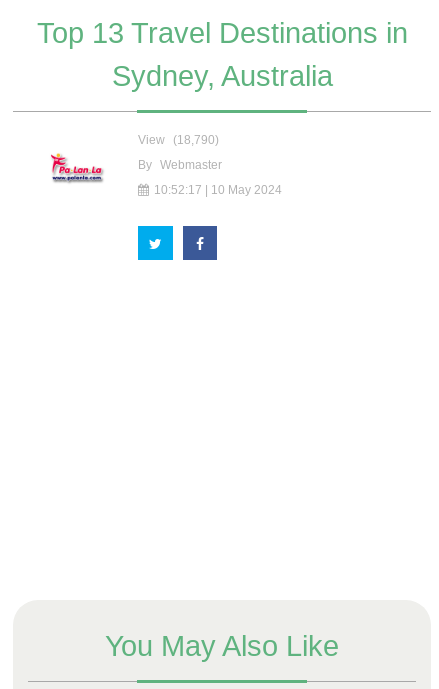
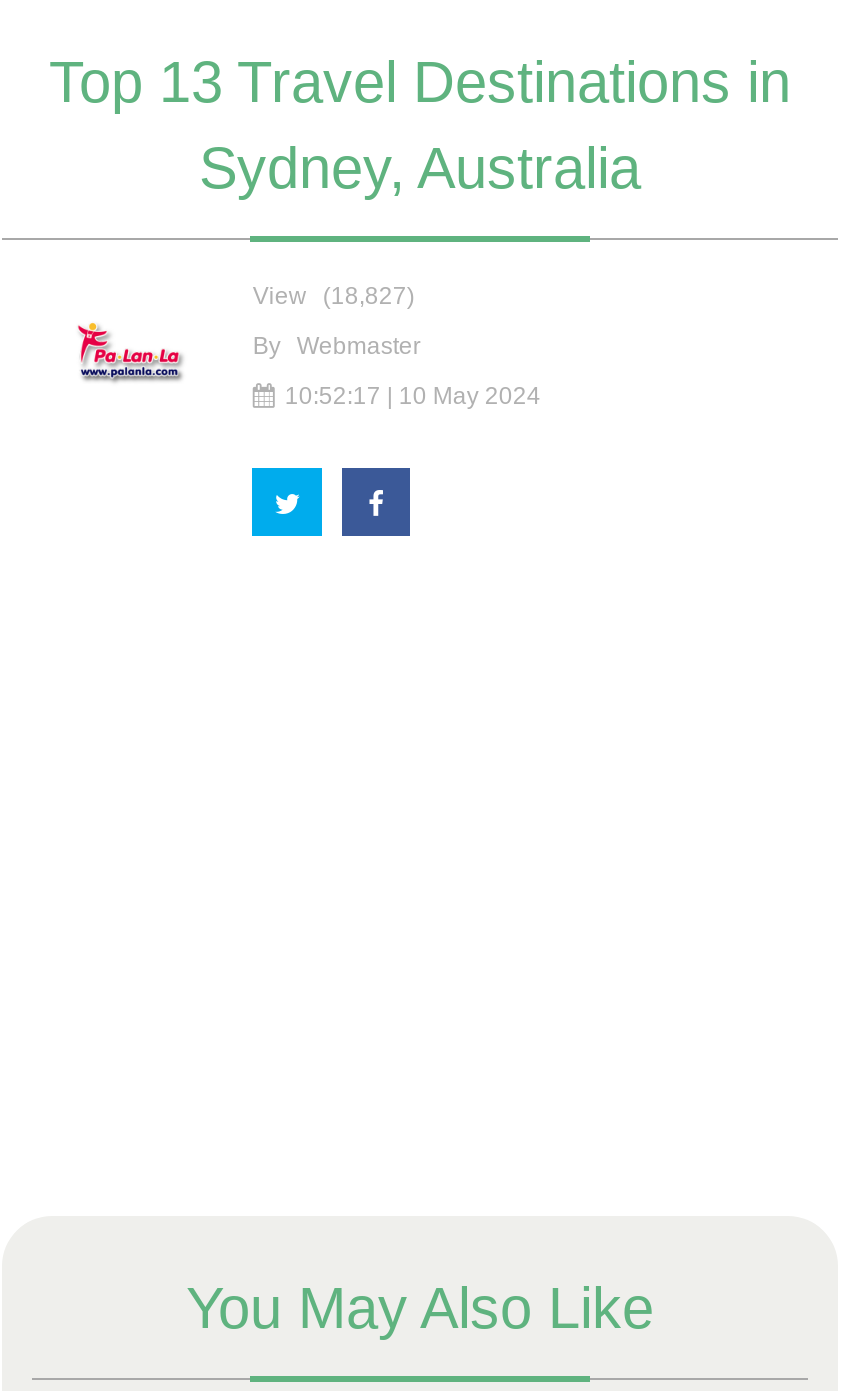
- View (18,790)
+ View (18,827)
